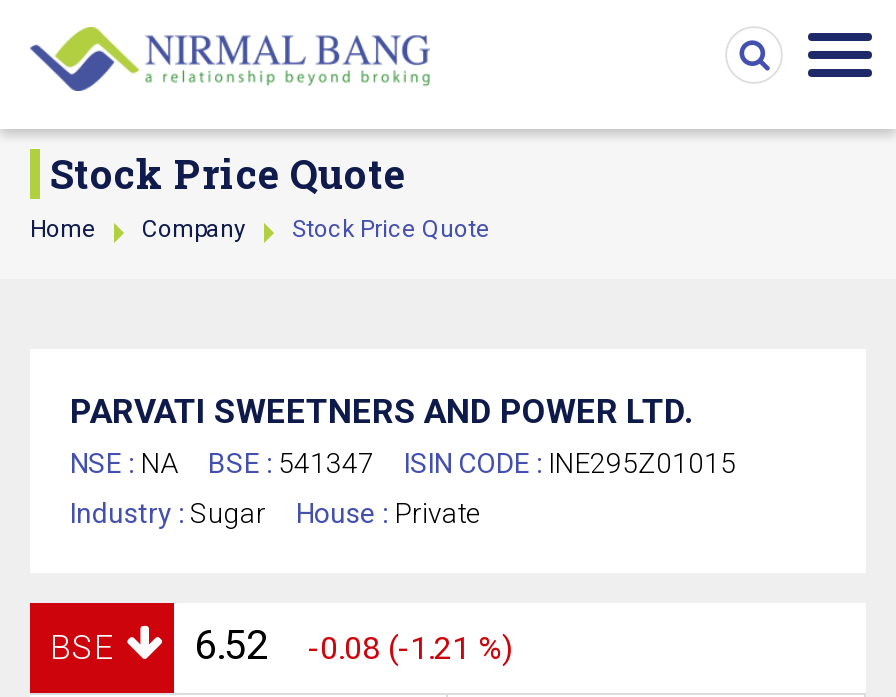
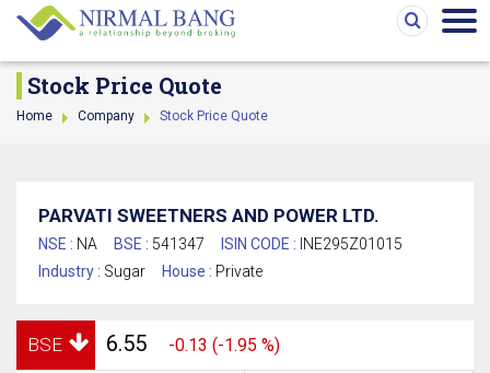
- 6.52
+ 6.55

- -0.08 (-1.21 %)
+ -0.13 (-1.95 %)
